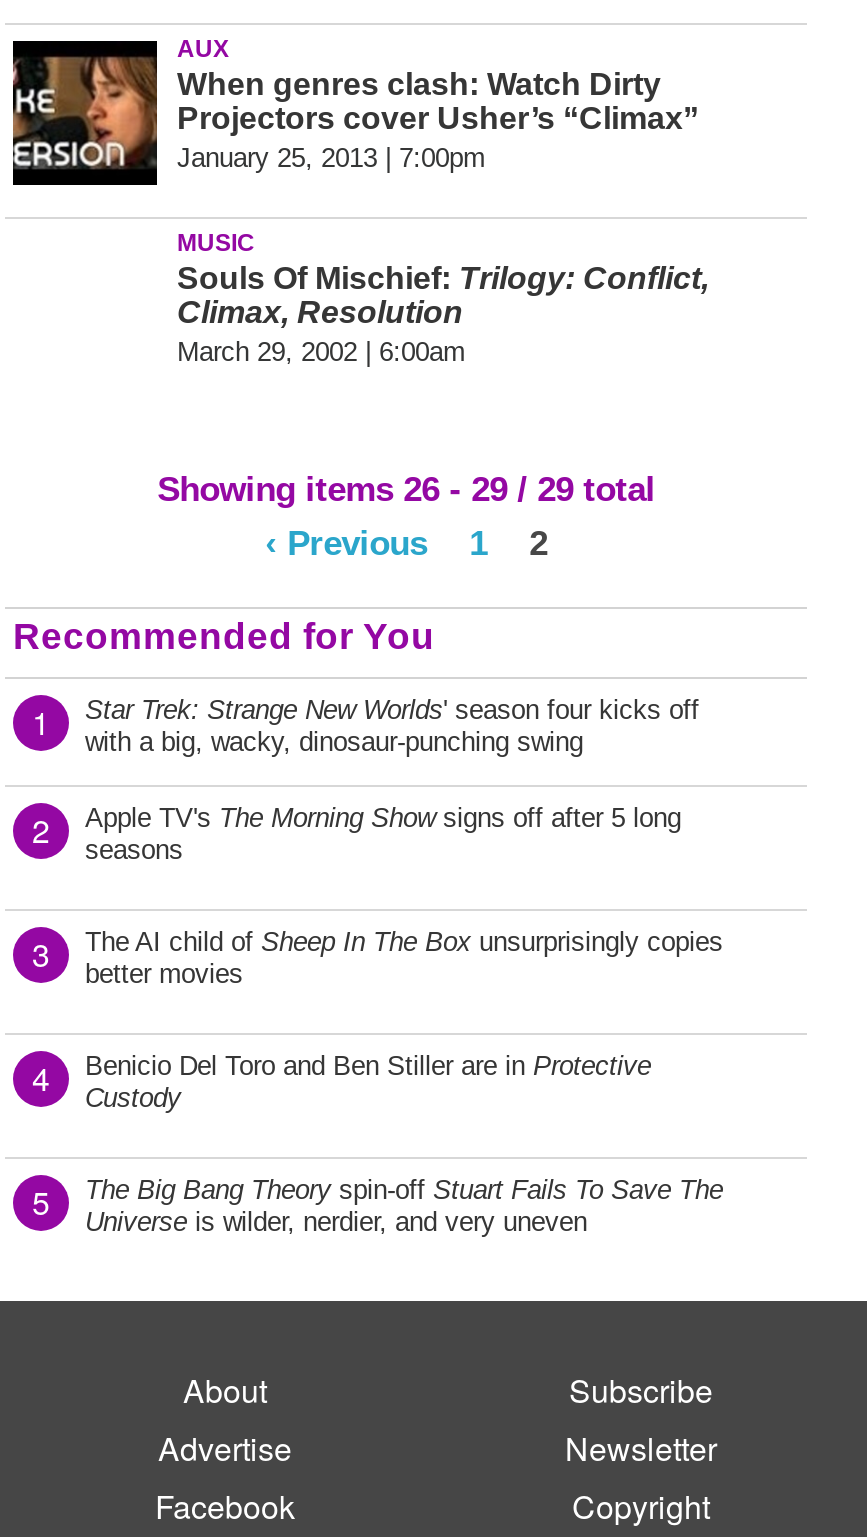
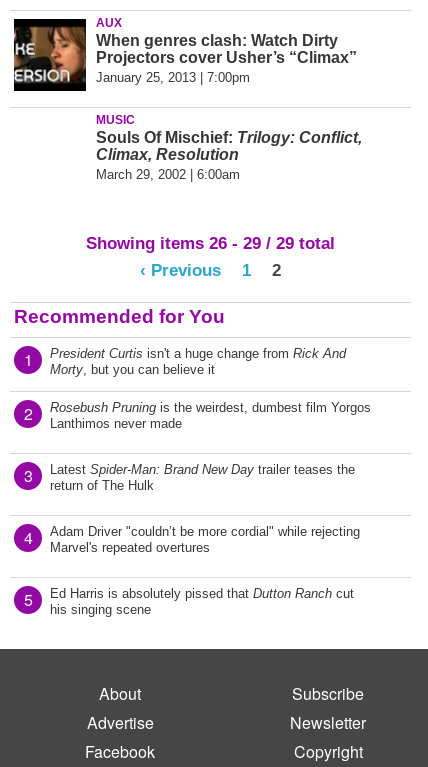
- Star Trek: Strange New Worlds ' season four kicks off
- with a big, wacky, dinosaur-punching swing
+ President Curtis isn't a huge change from Rick And
+ Morty, but you can believe it

- Apple TV's The Morning Show signs off after 5 long
- seasons
+ Rosebush Pruning is the weirdest, dumbest film Yorgos
+ Lanthimos never made

- The AI child of Sheep In The Box unsurprisingly copies
- better movies
+ Latest Spider-Man: Brand New Day trailer teases the
+ return of The Hulk

- Benicio Del Toro and Ben Stiller are in Protective
- Custody
+ Adam Driver "couldn’t be more cordial" while rejecting
+ Marvel's repeated overtures

- The Big Bang Theory spin-off Stuart Fails To Save The
- Universe is wilder, nerdier, and very uneven
+ Ed Harris is absolutely pissed that Dutton Ranch cut
+ his singing scene
